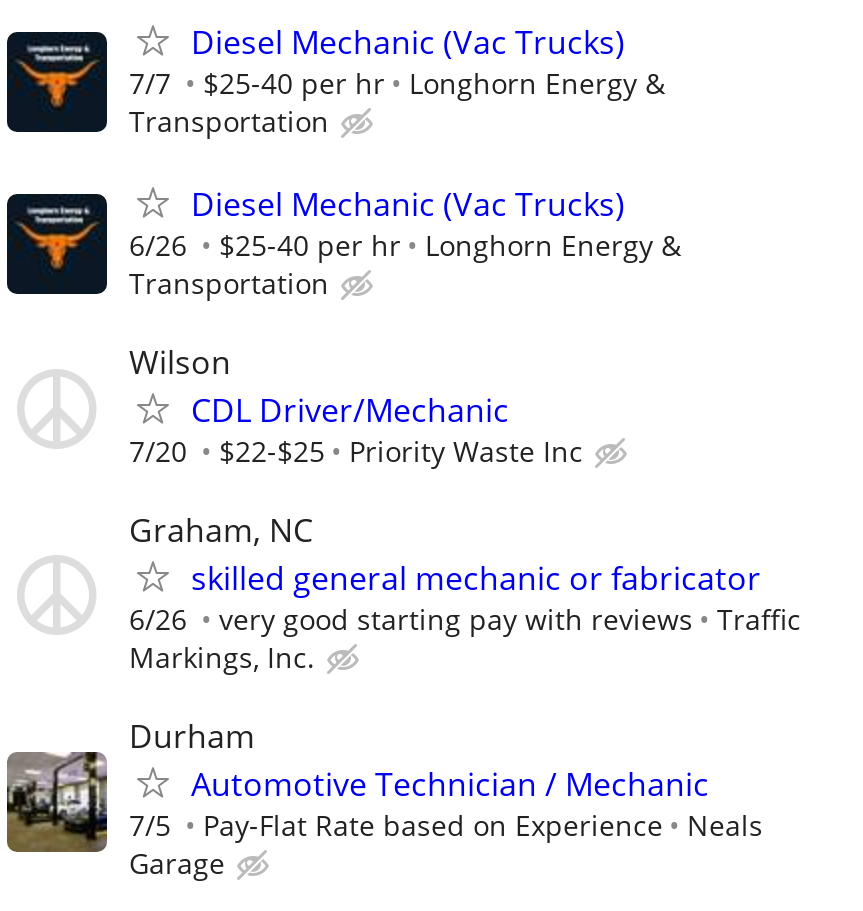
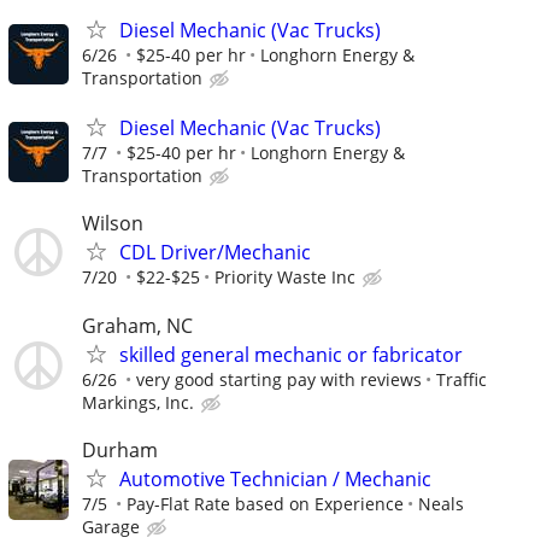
- 7/7 $25-40 per hr Longhorn Energy &
+ 6/26 $25-40 per hr Longhorn Energy &

- 6/26 $25-40 per hr Longhorn Energy &
+ 7/7 $25-40 per hr Longhorn Energy &
